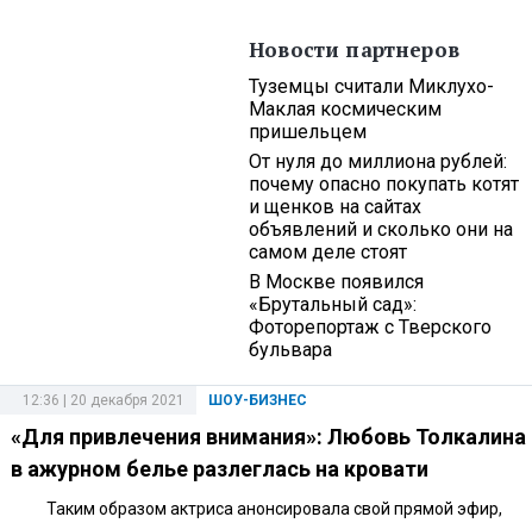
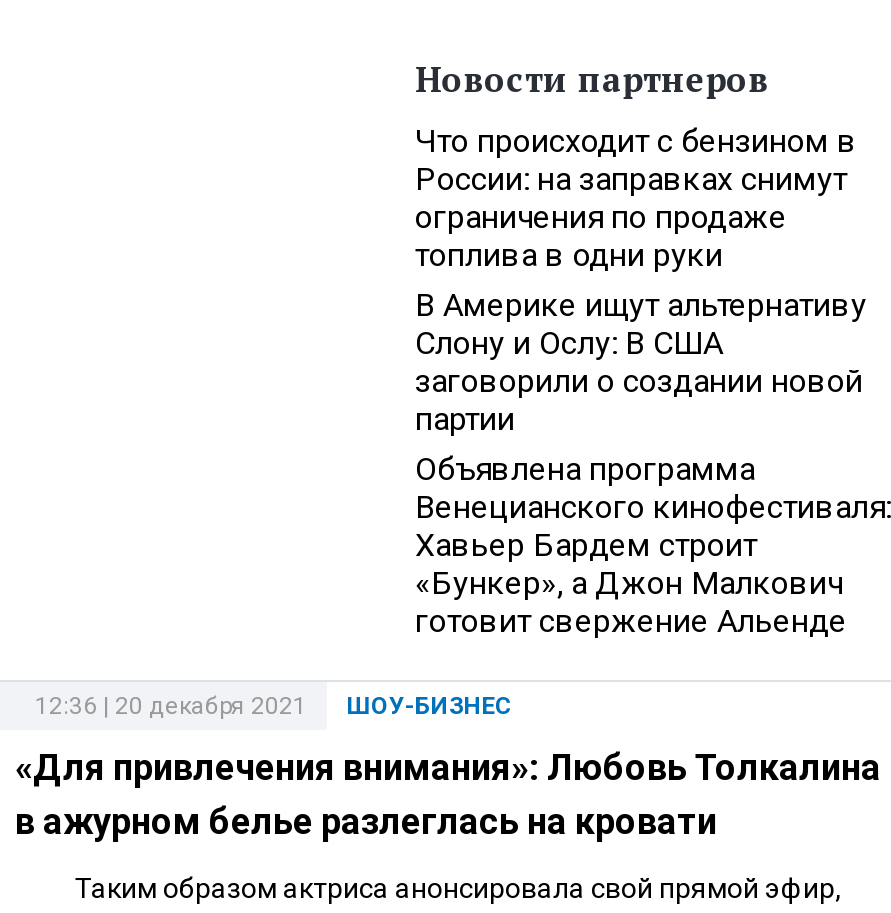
- Туземцы считали Миклухо-
- Маклая космическим
- пришельцем
- От нуля до миллиона рублей:
- почему опасно покупать котят
- и щенков на сайтах
- объявлений и сколько они на
- самом деле стоят
- В Москве появился
- «Брутальный сад»:
- Фоторепортаж с Тверского
- бульвара
+ Что происходит с бензином в
+ России: на заправках снимут
+ ограничения по продаже
+ топлива в одни руки
+ В Америке ищут альтернативу
+ Слону и Ослу: В США
+ заговорили о создании новой
+ партии
+ Объявлена программа
+ Венецианского кинофестиваля:
+ Хавьер Бардем строит
+ «Бункер», а Джон Малкович
+ готовит свержение Альенде
